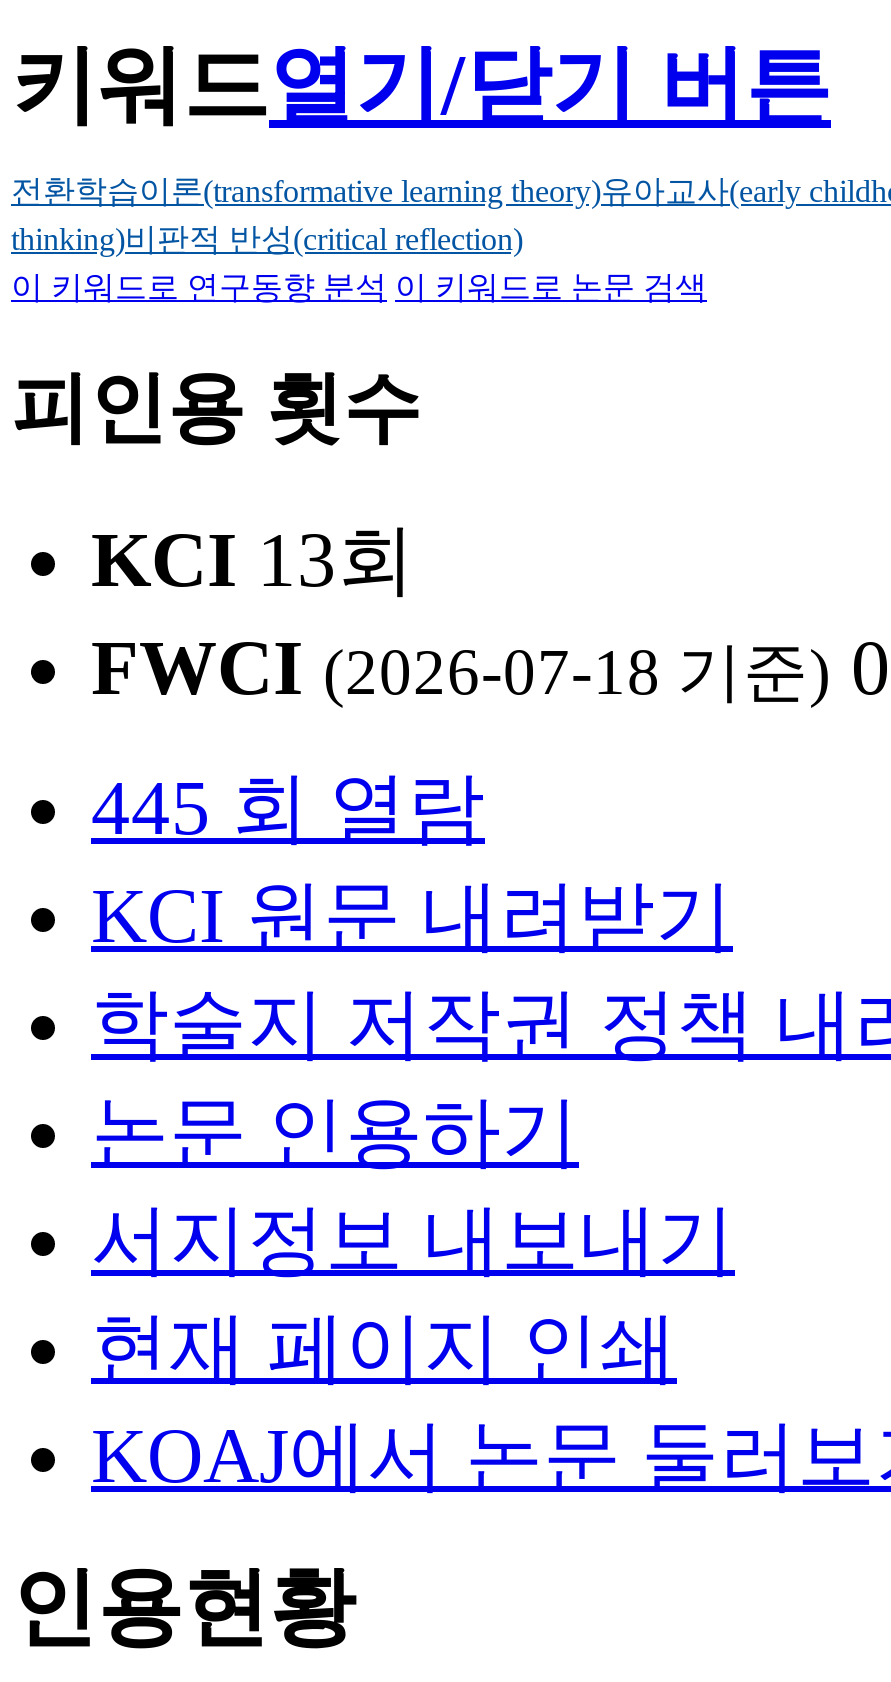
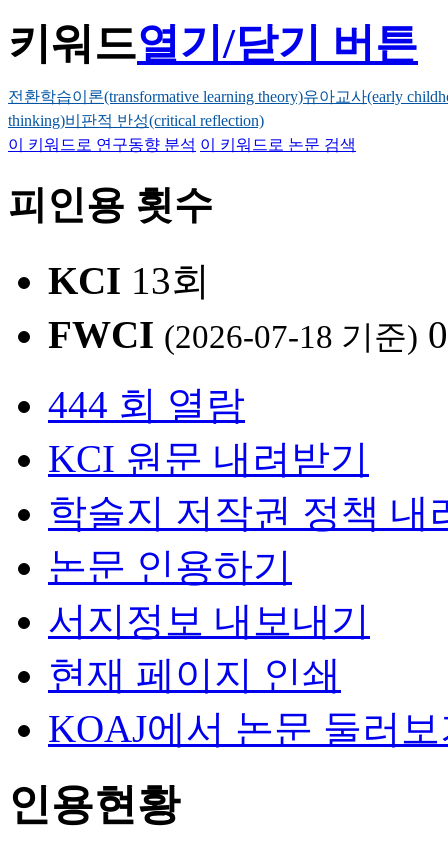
- 445 회 열람
+ 444 회 열람
